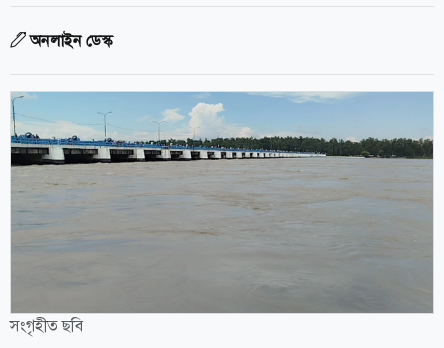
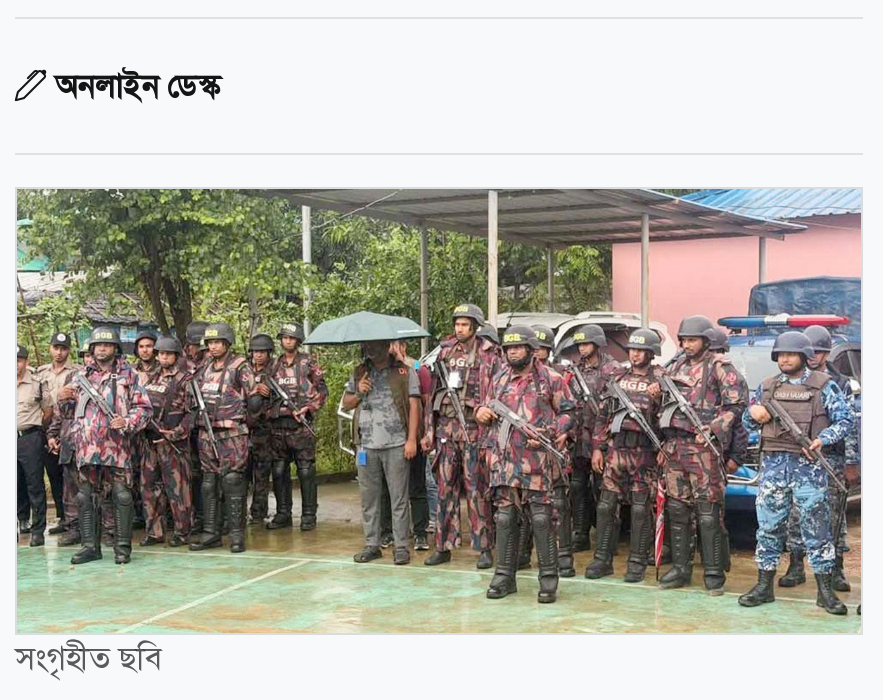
- [image]
+ [image]
